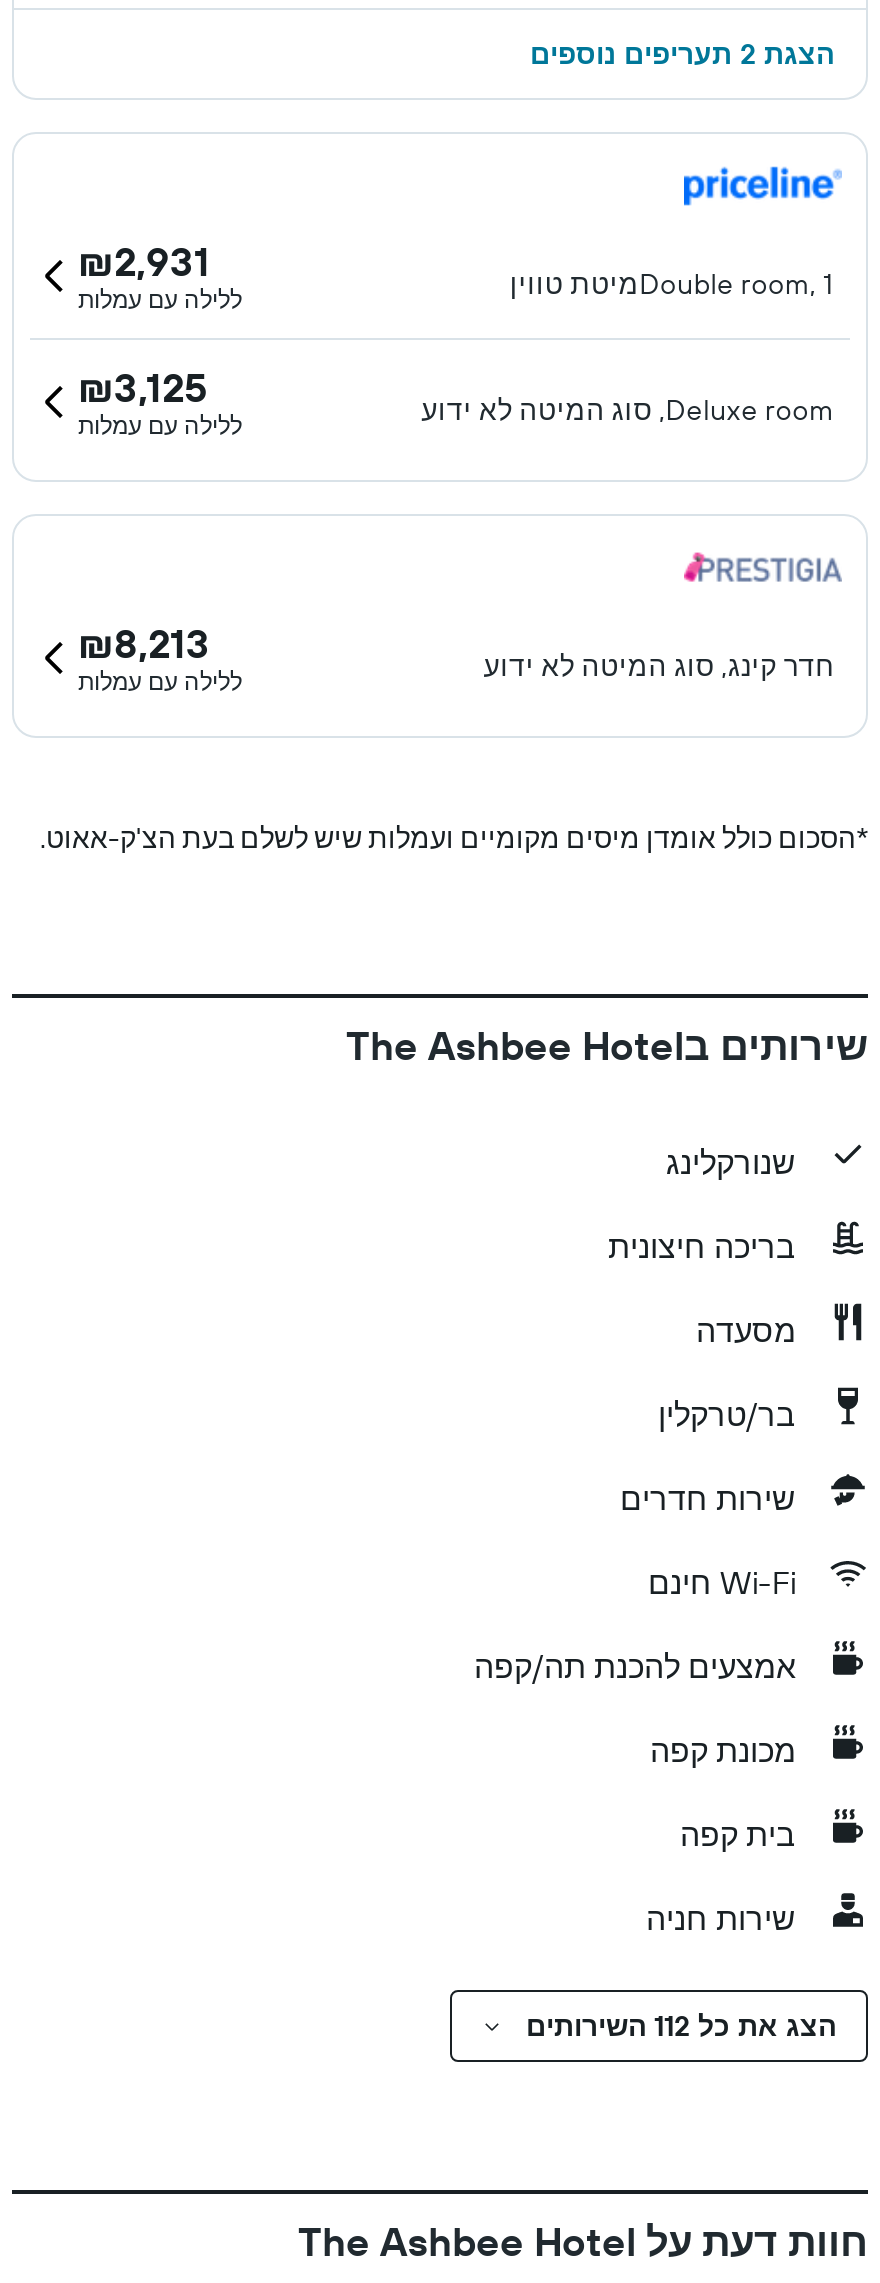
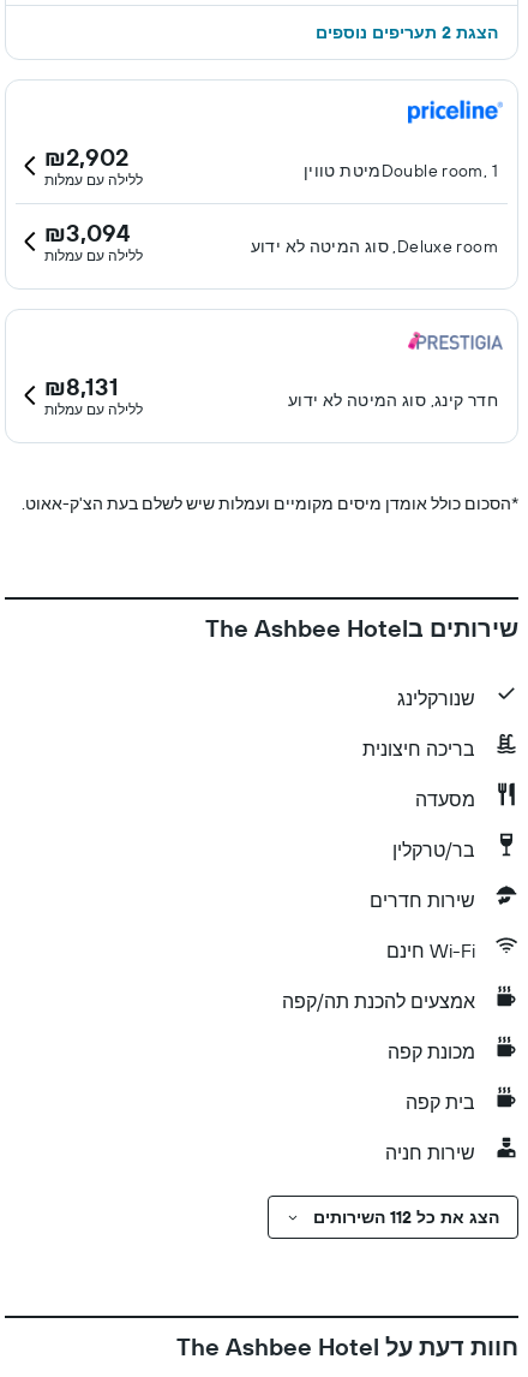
- ₪2,931
+ ₪2,902

- ₪3,125
+ ₪3,094

- ₪8,213
+ ₪8,131
